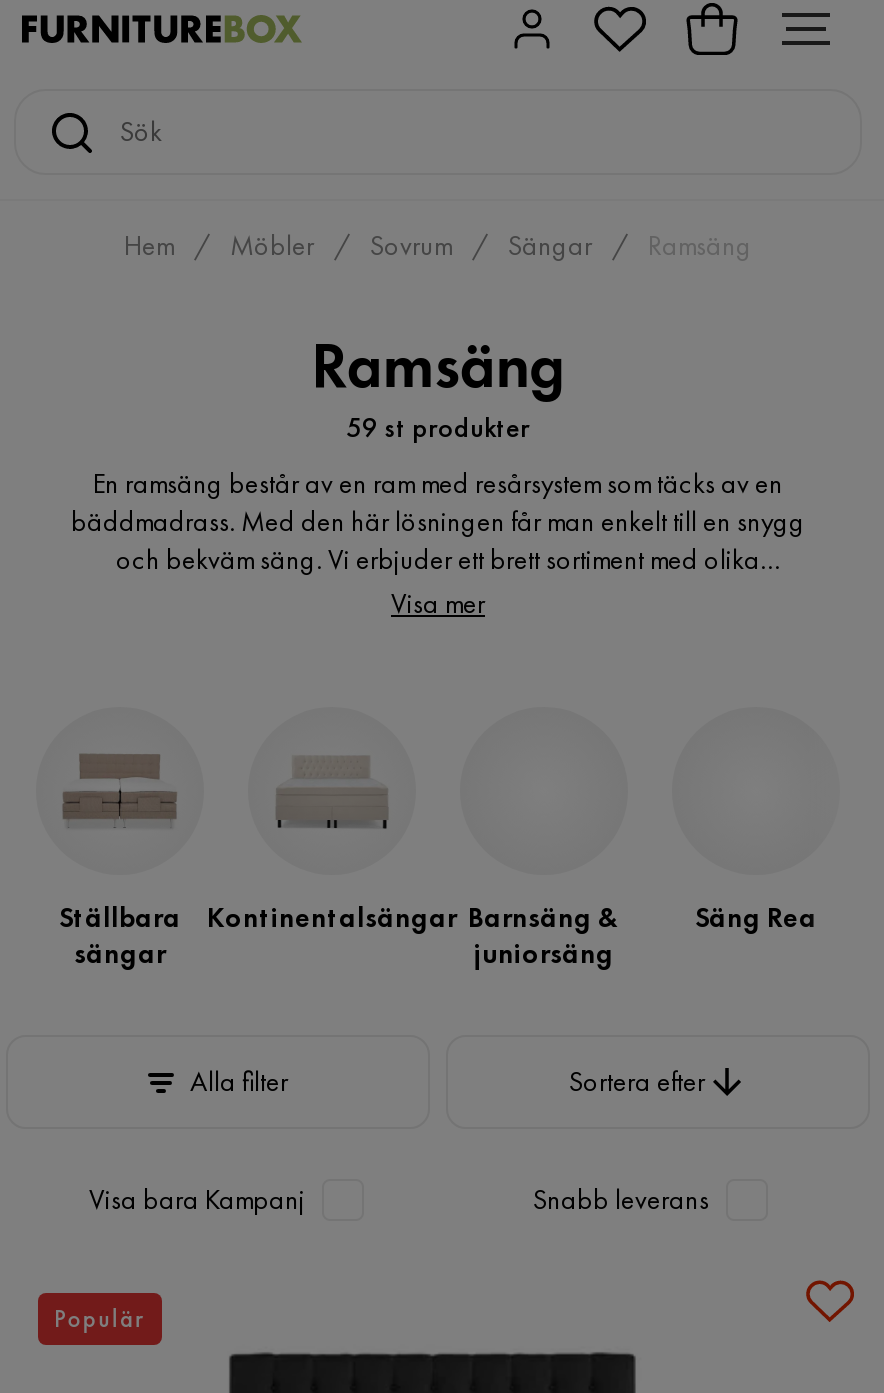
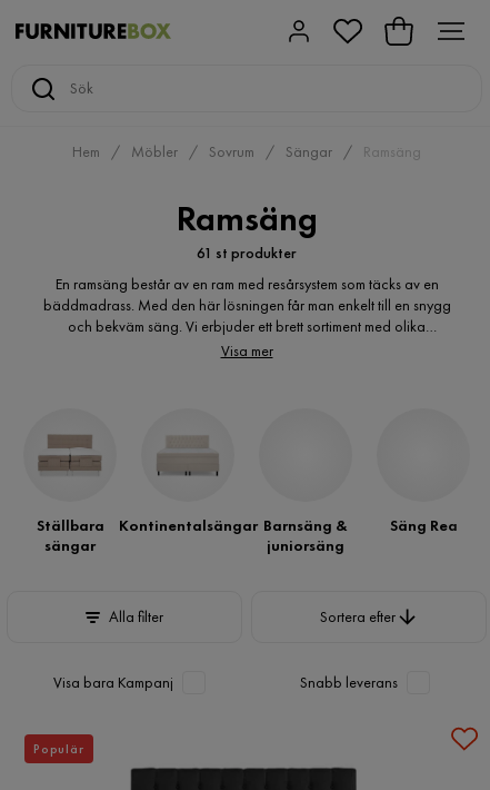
- 59 st produkter
+ 61 st produkter
